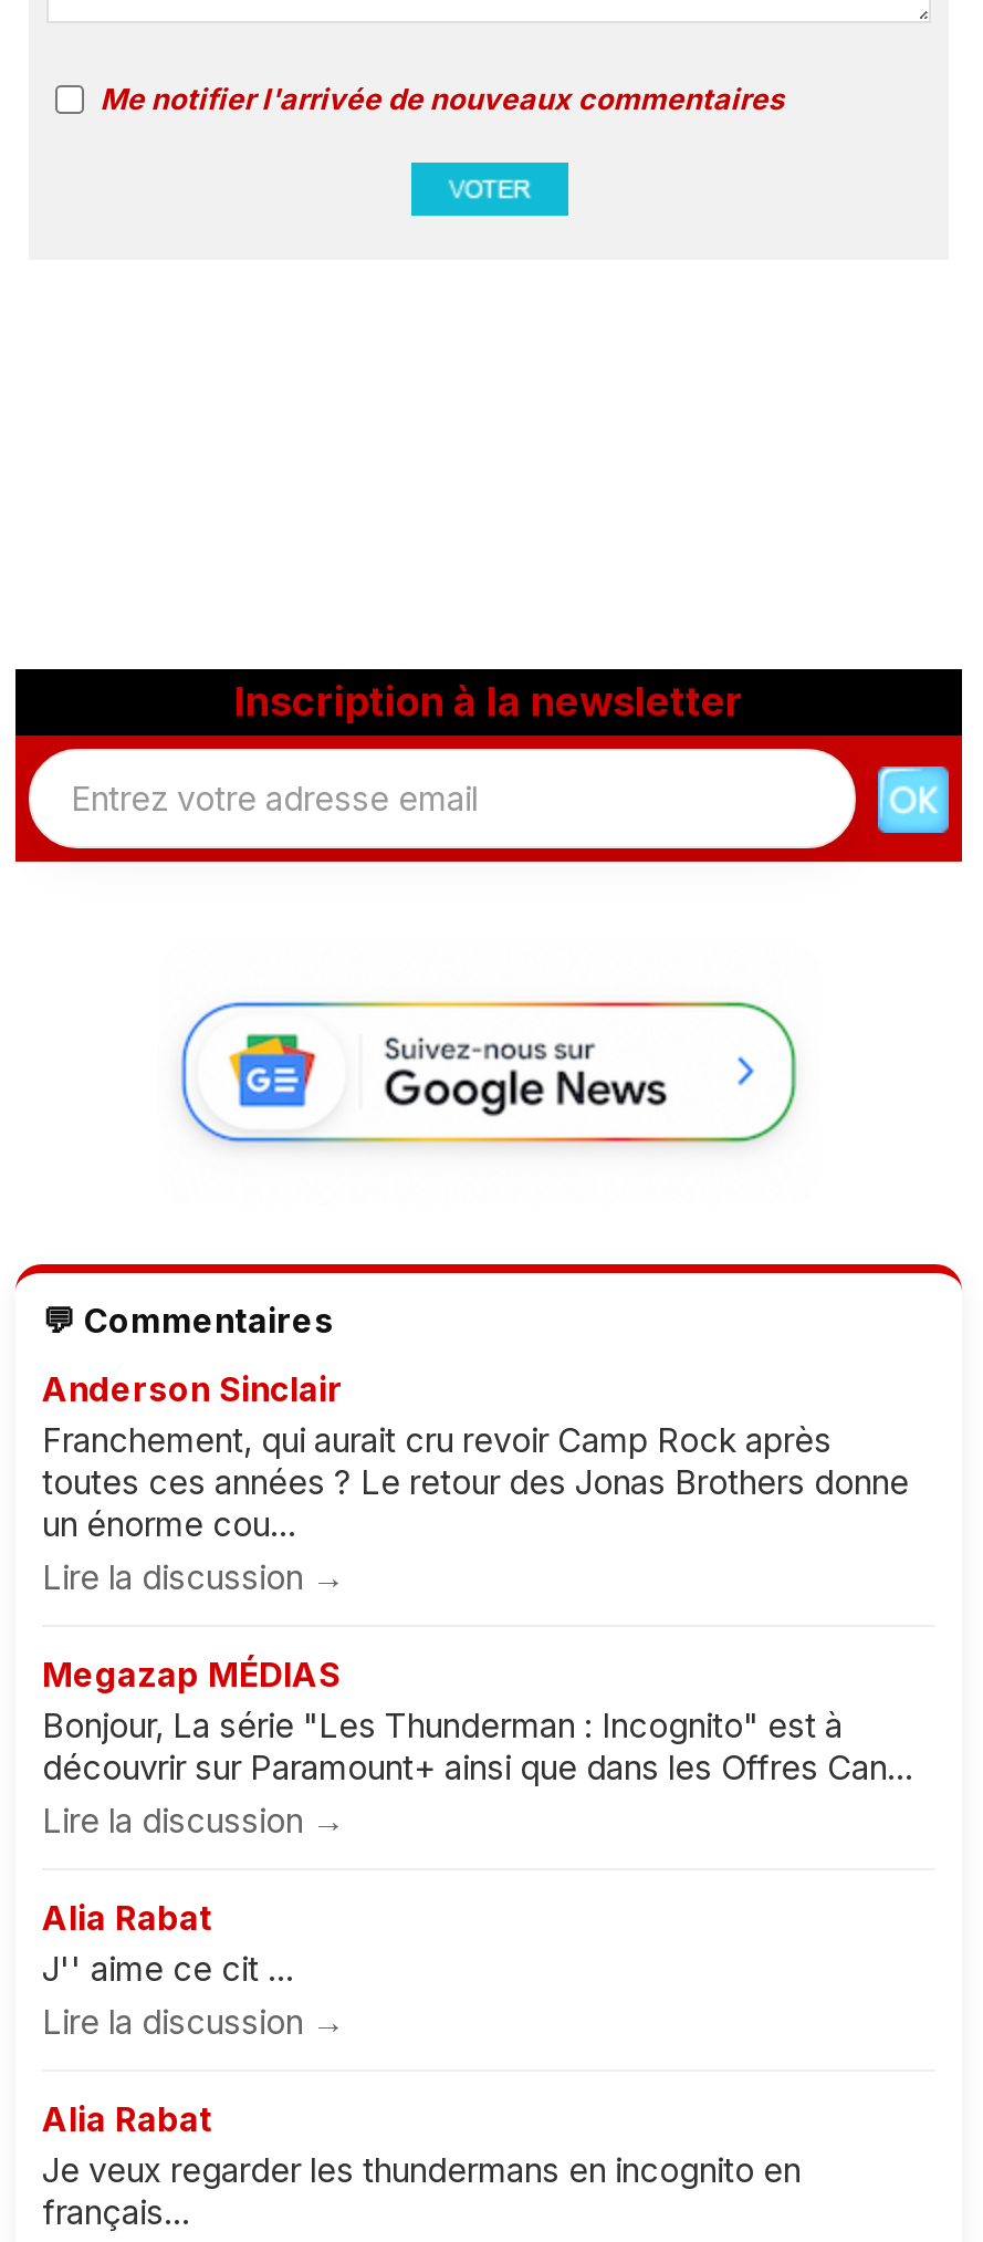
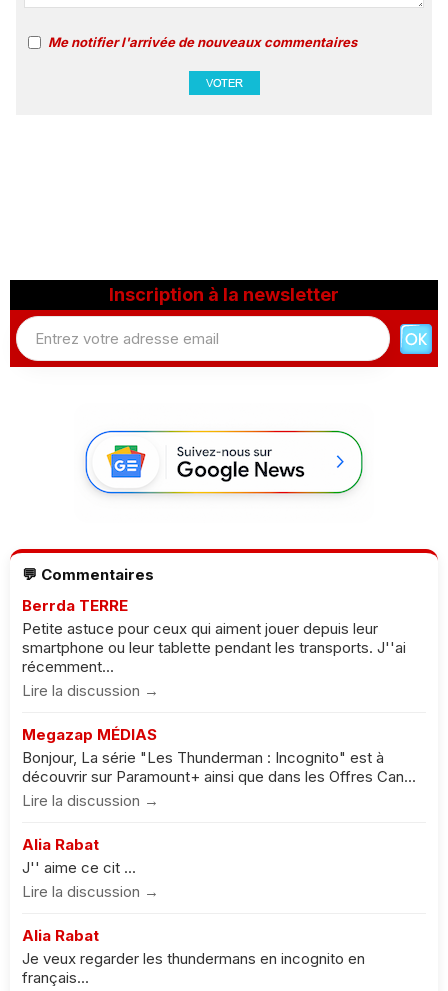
- Anderson Sinclair
- Franchement, qui aurait cru revoir Camp Rock après
- toutes ces années ? Le retour des Jonas Brothers donne
- un énorme cou...
+ Berrda TERRE
+ Petite astuce pour ceux qui aiment jouer depuis leur
+ smartphone ou leur tablette pendant les transports. J''ai
+ récemment...
